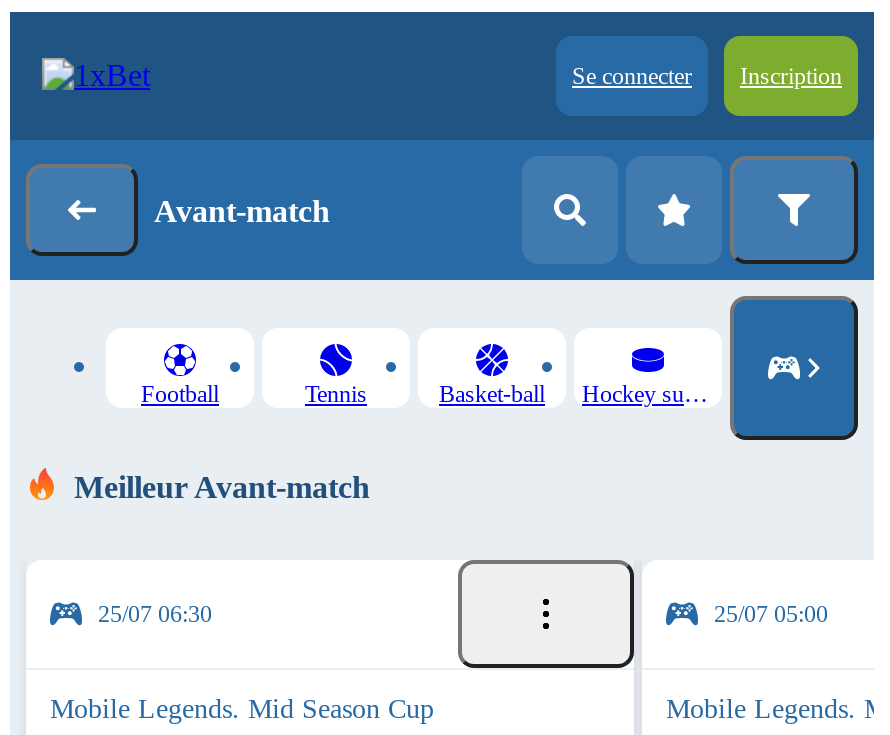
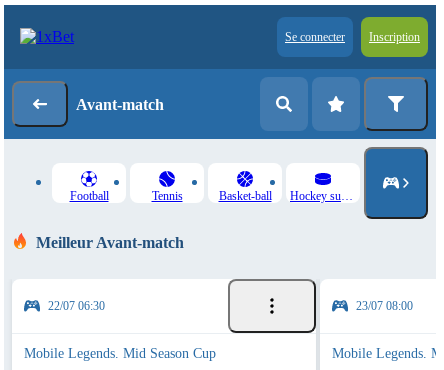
- 25/07 06:30
+ 22/07 06:30

- 25/07 05:00
+ 23/07 08:00
